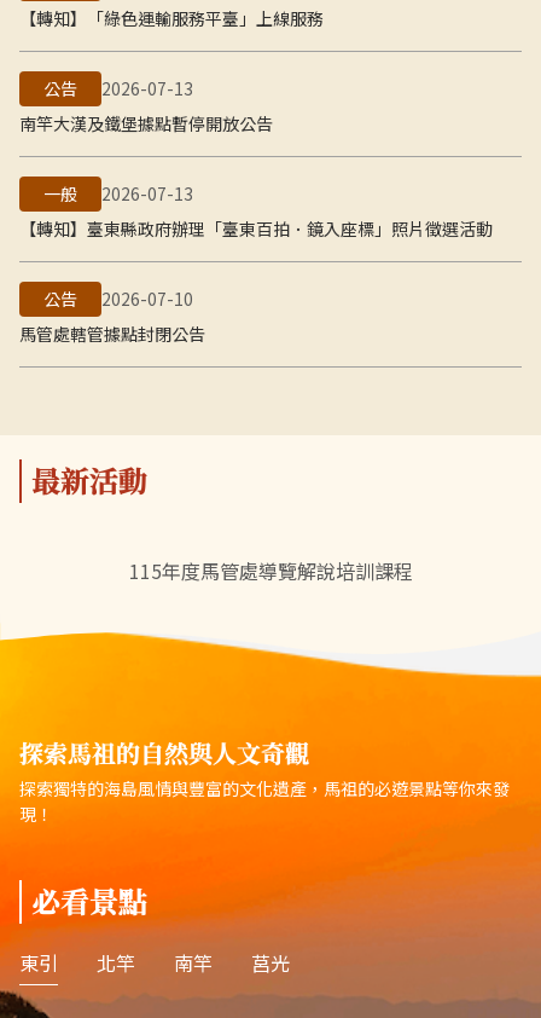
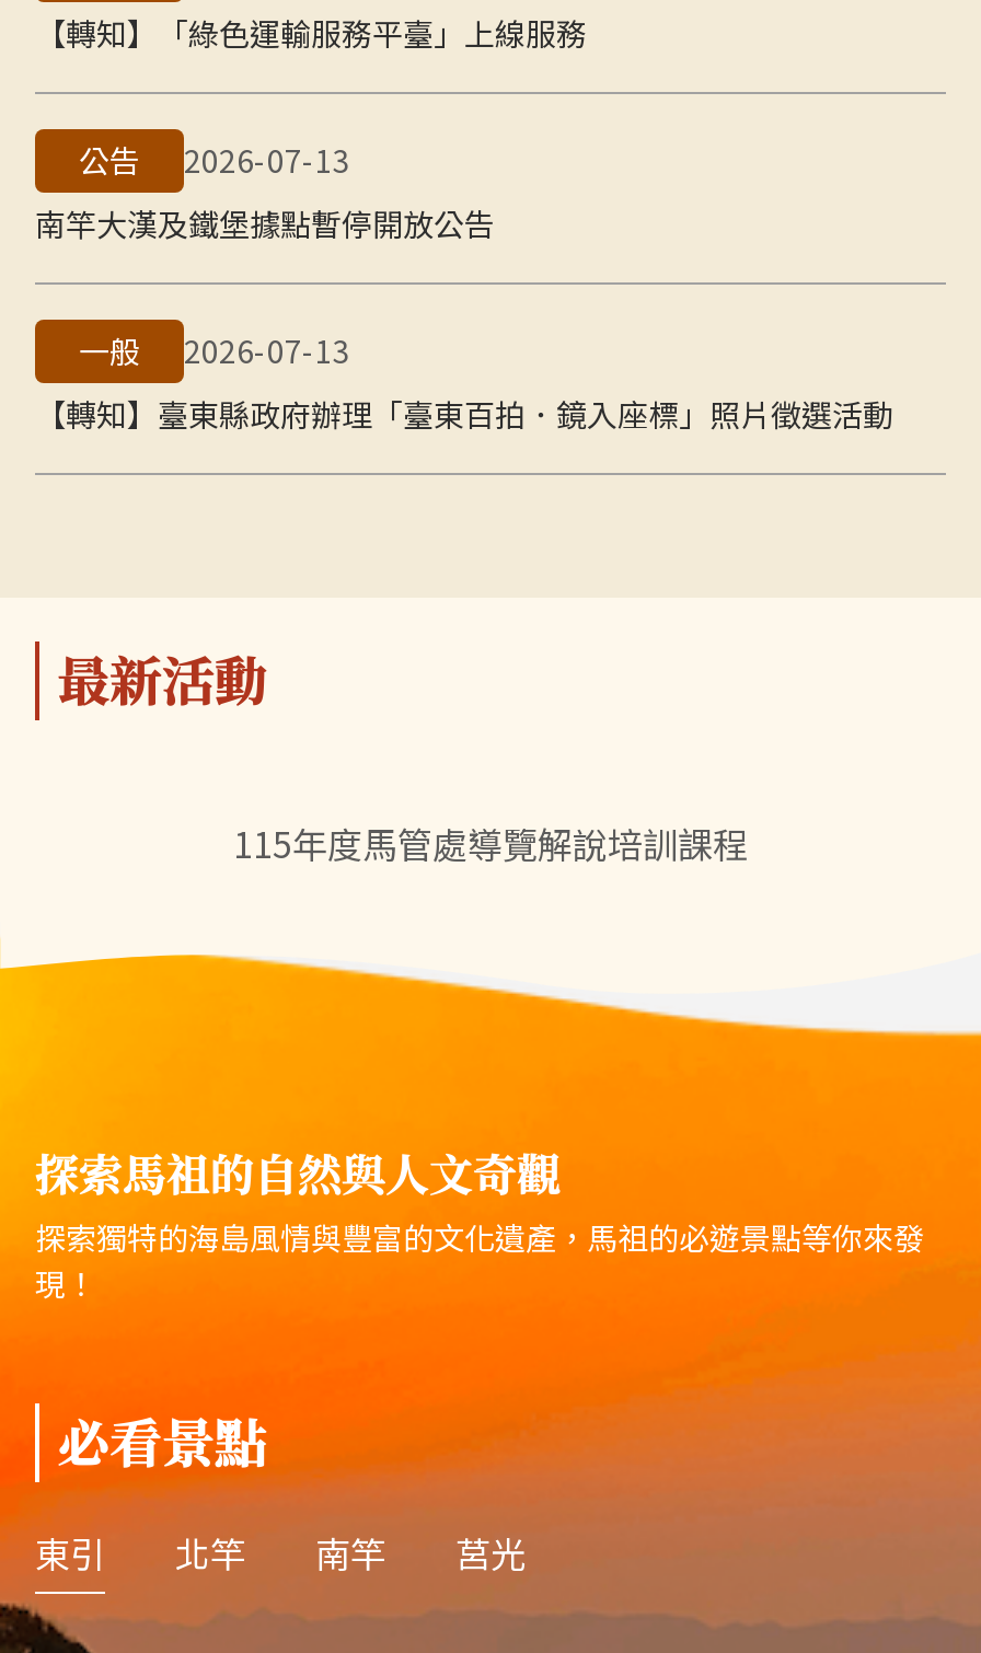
- 公告
- 2026-07-10
- 馬管處轄管據點封閉公告
